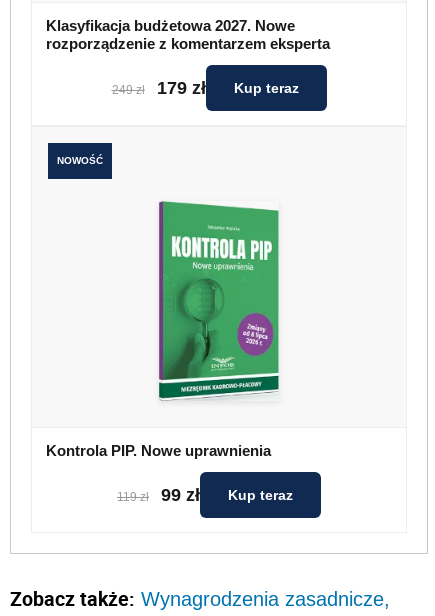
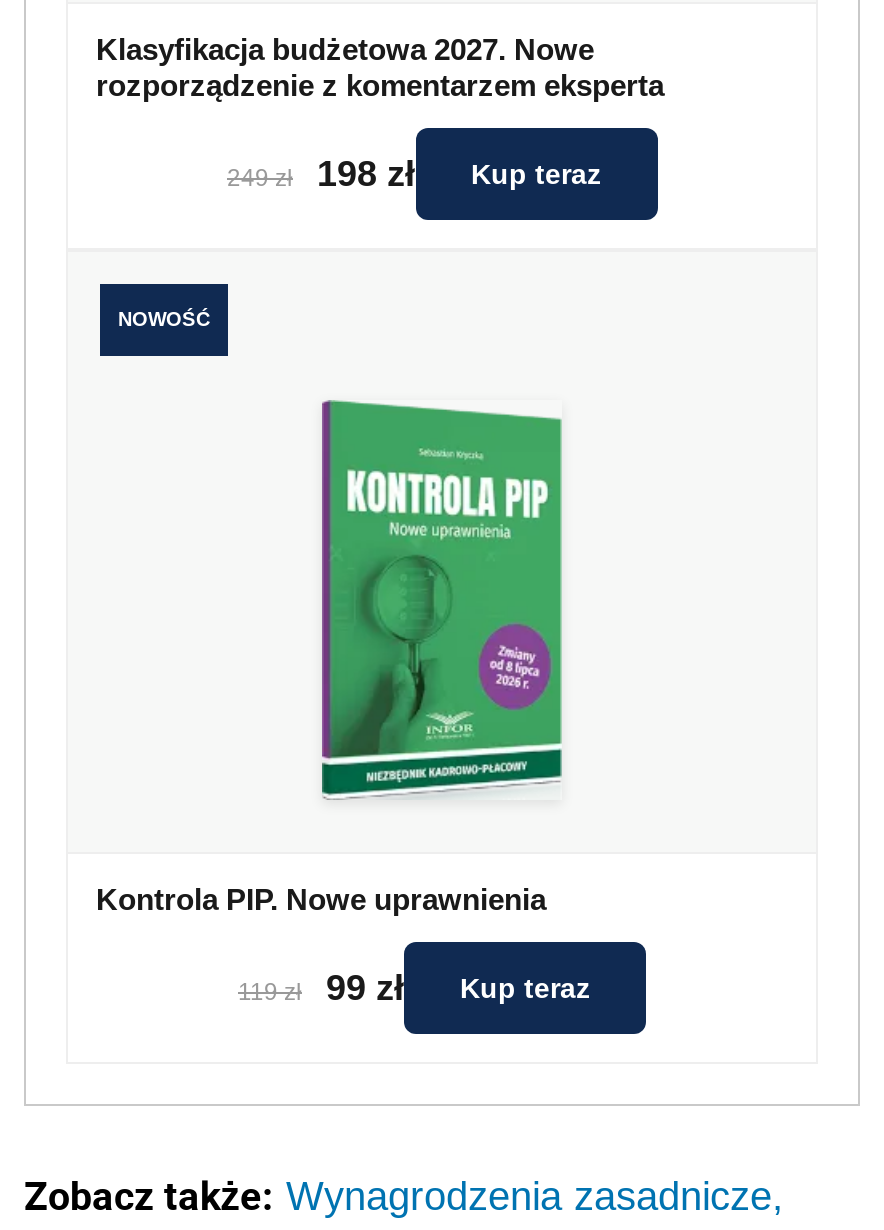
- 179 zł
+ 198 zł
